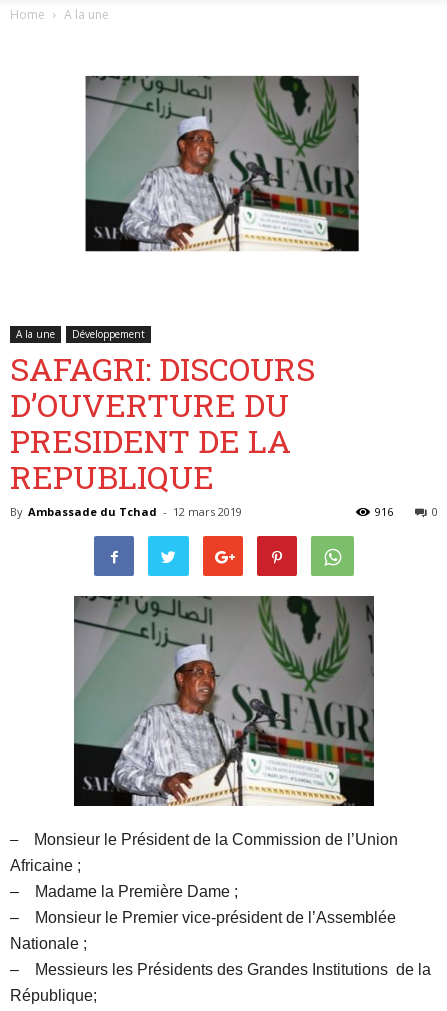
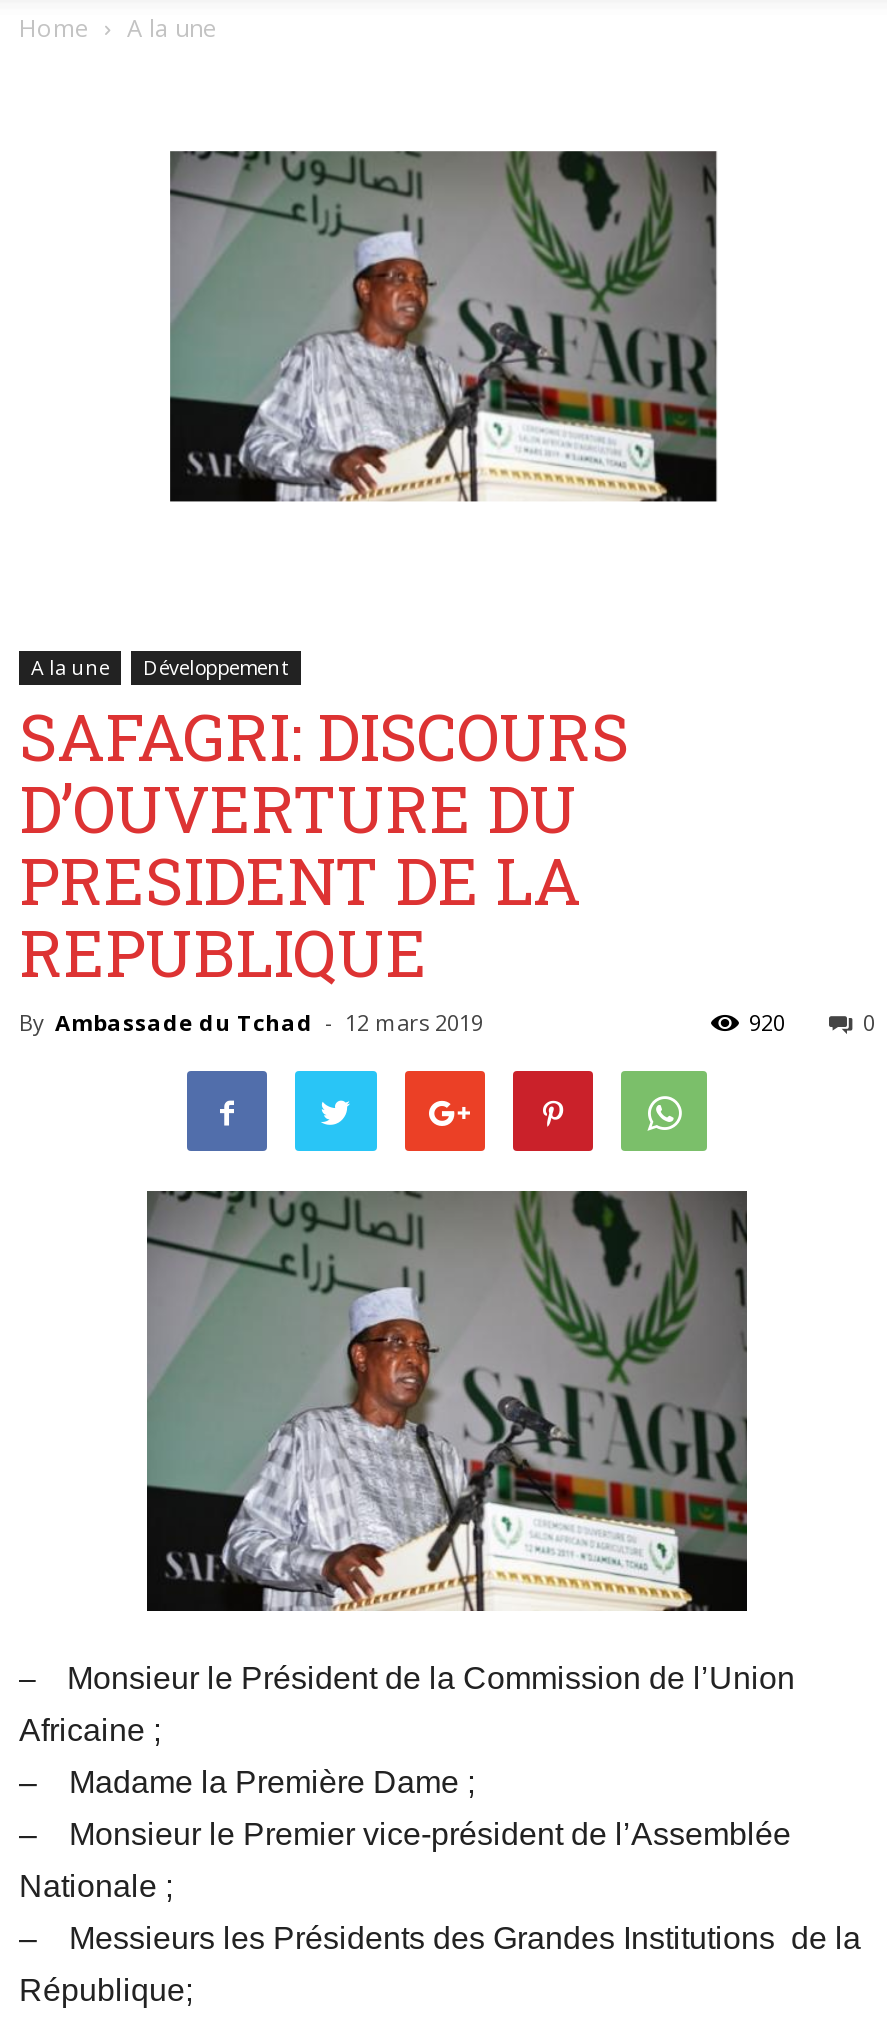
- 916
+ 920
